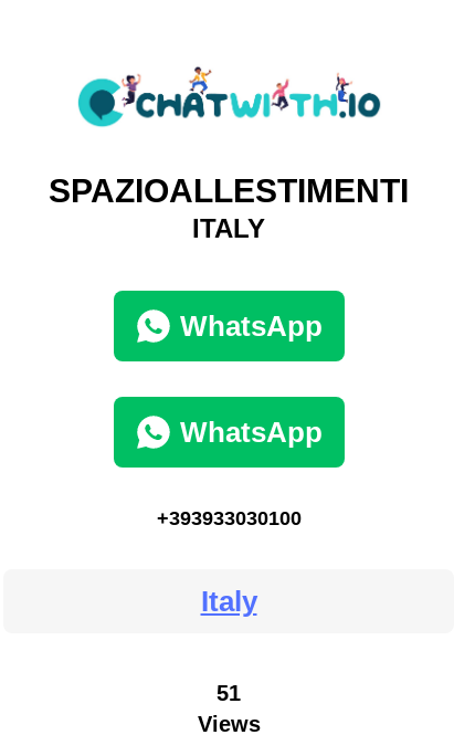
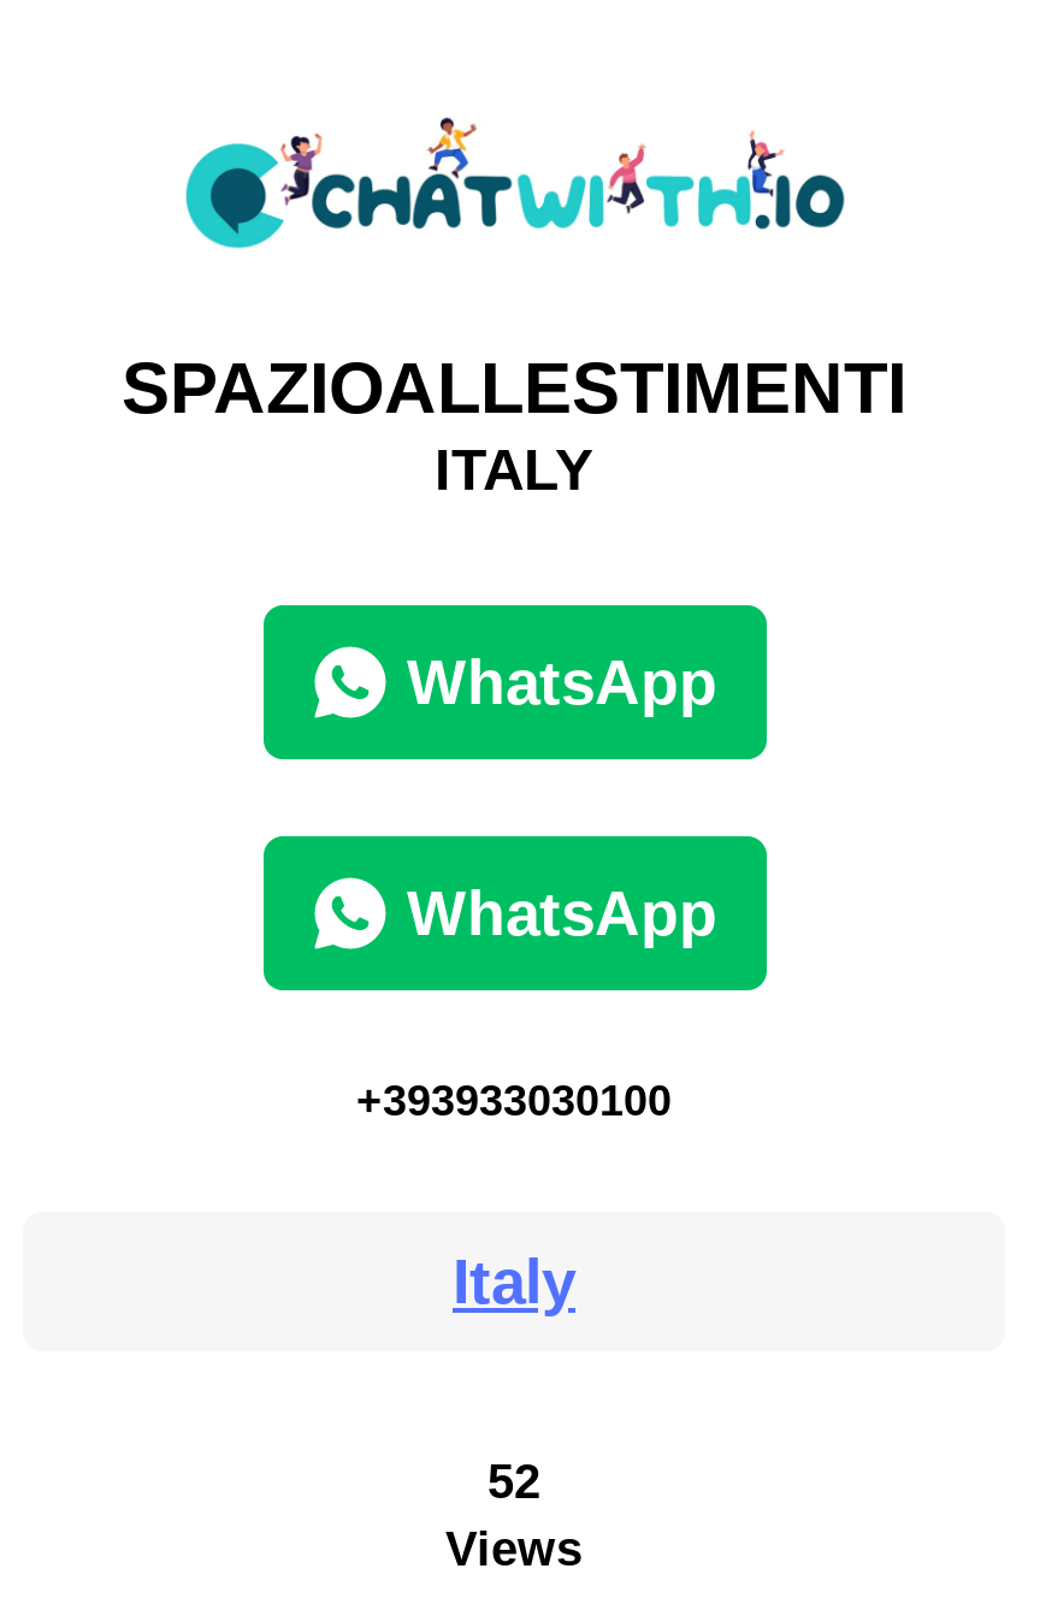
- 51
+ 52
